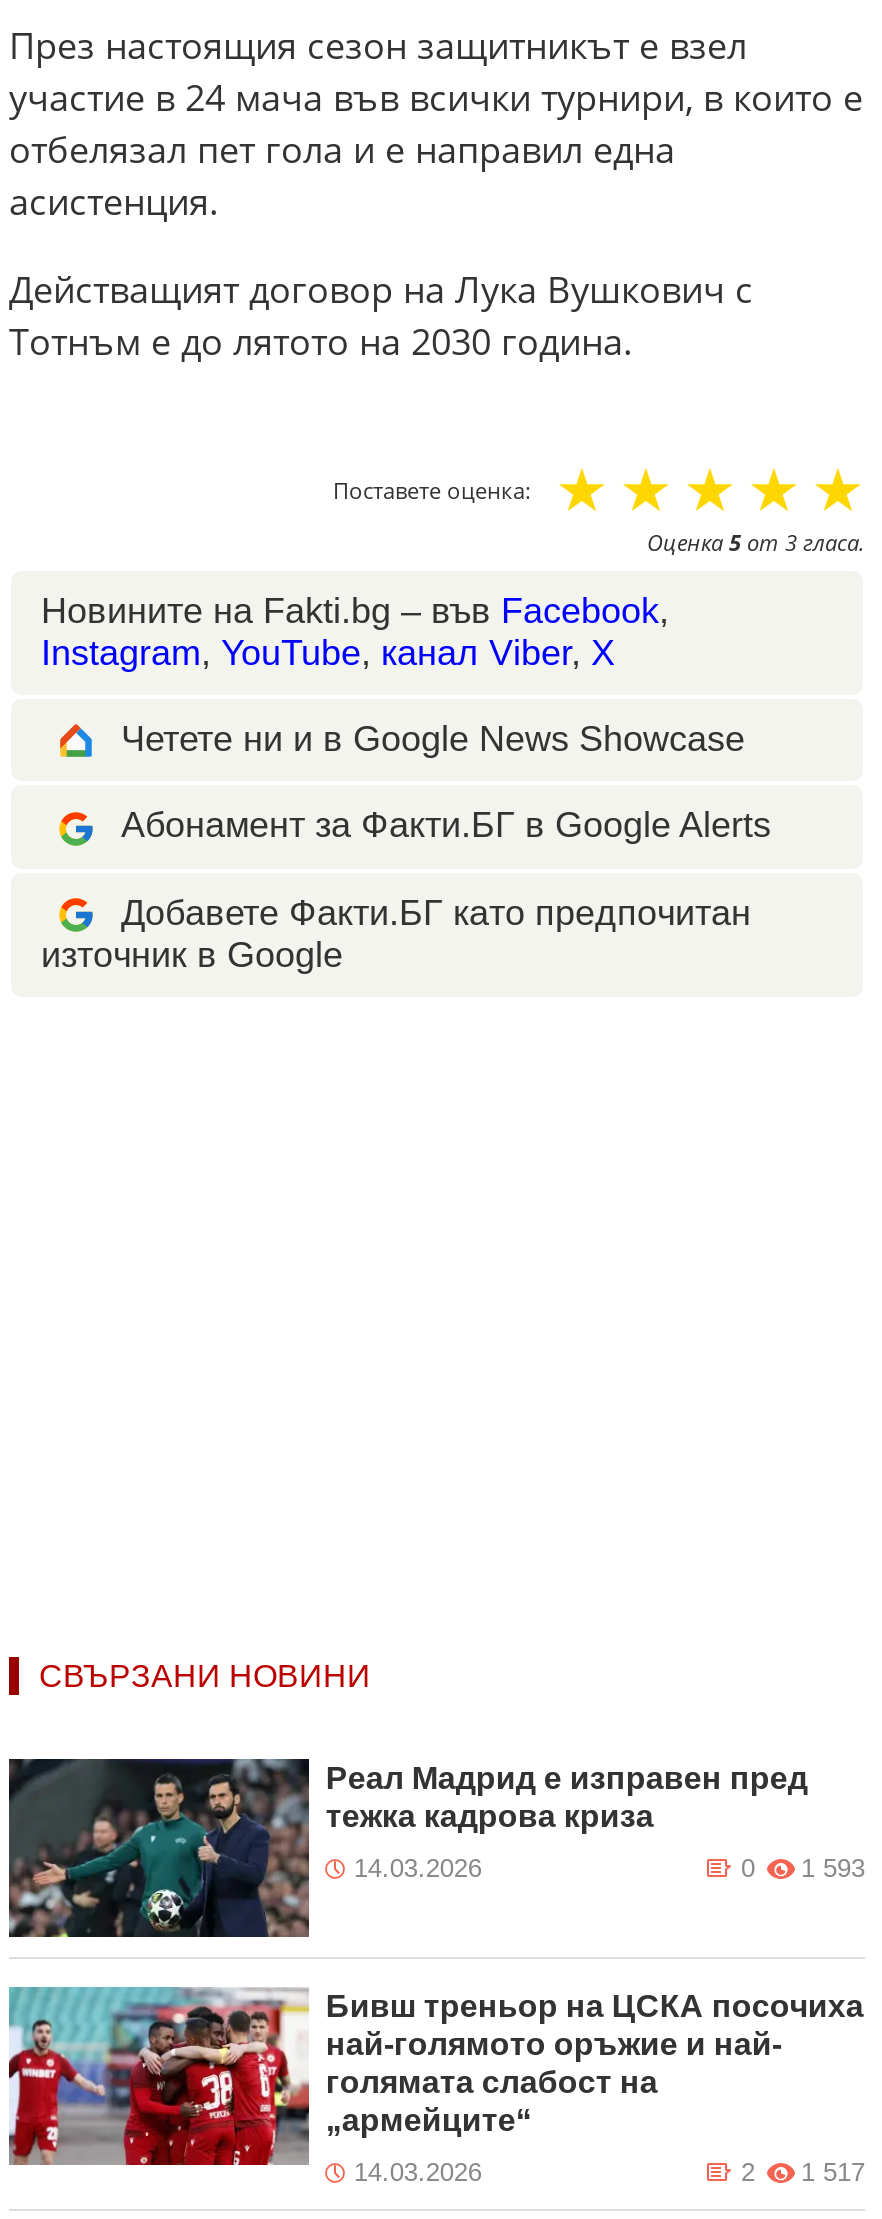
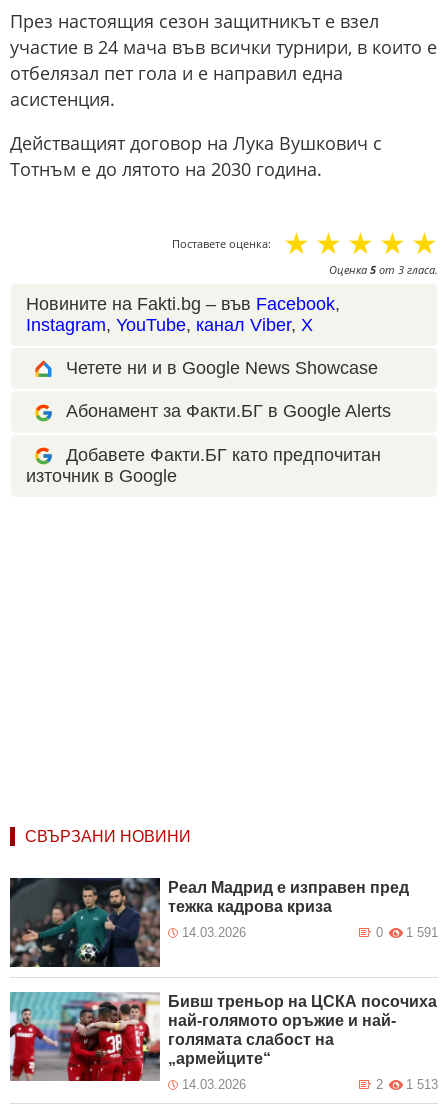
- 0 1 593
+ 0 1 591

- 2 1 517
+ 2 1 513
